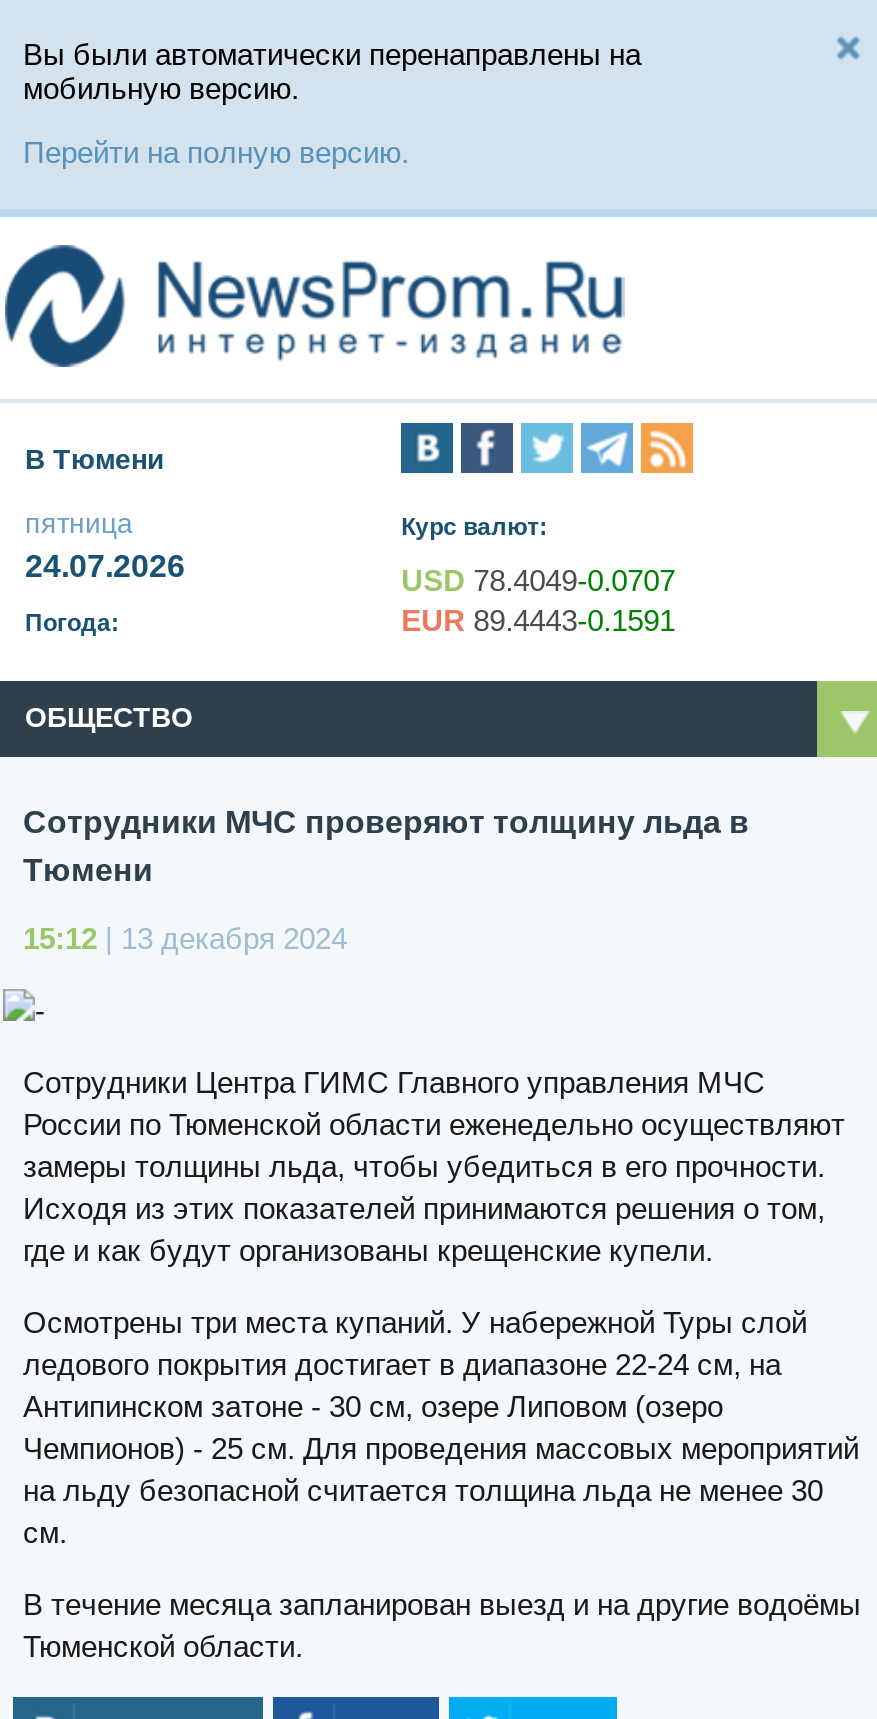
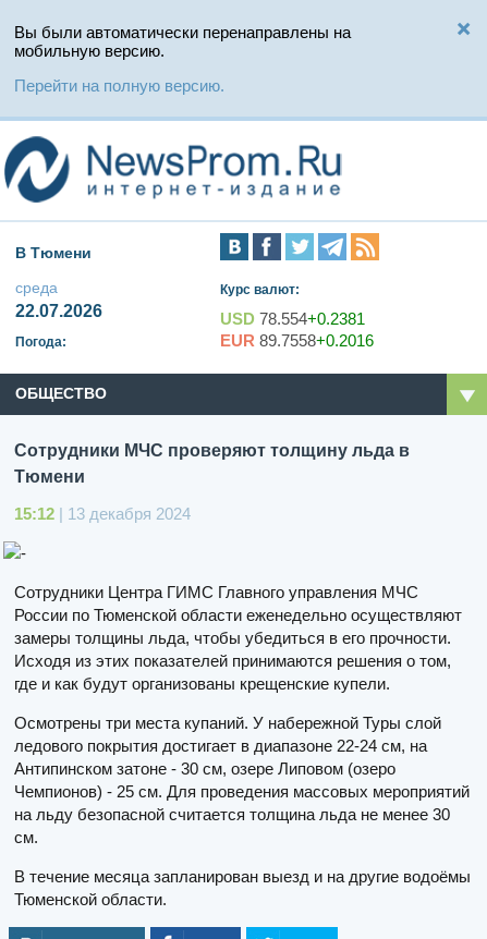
- пятница
- 24.07.2026
+ среда
+ 22.07.2026

- USD 78.4049-0.0707
+ USD 78.554+0.2381

- EUR 89.4443-0.1591
+ EUR 89.7558+0.2016
